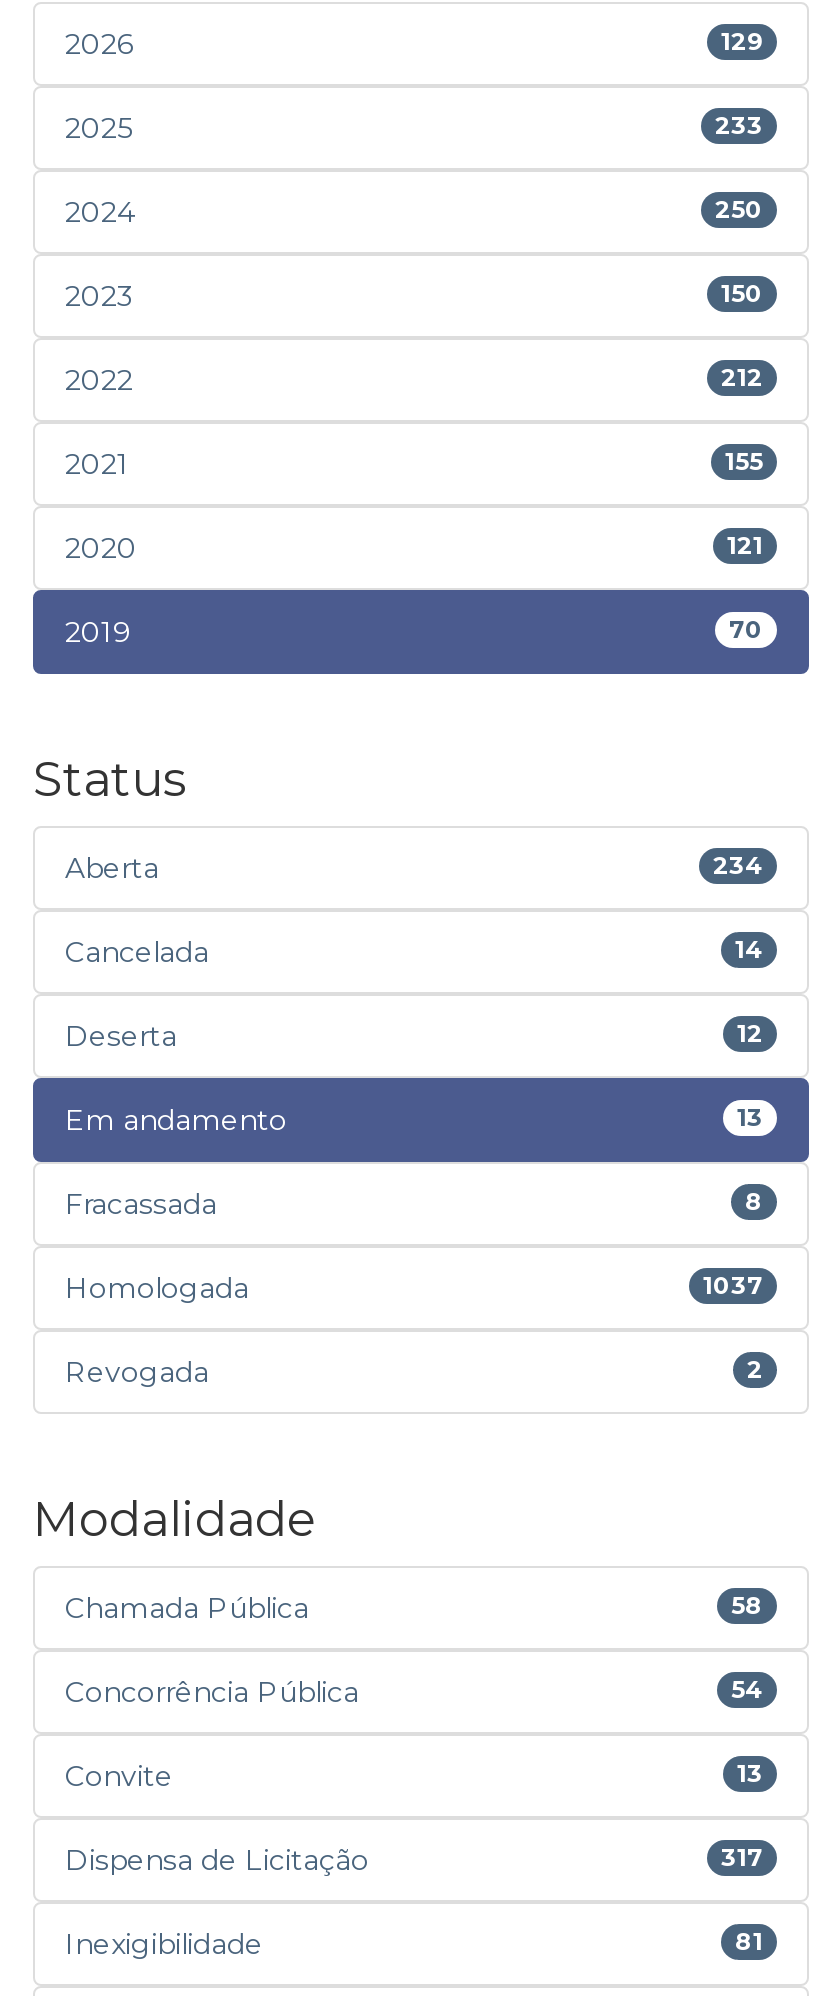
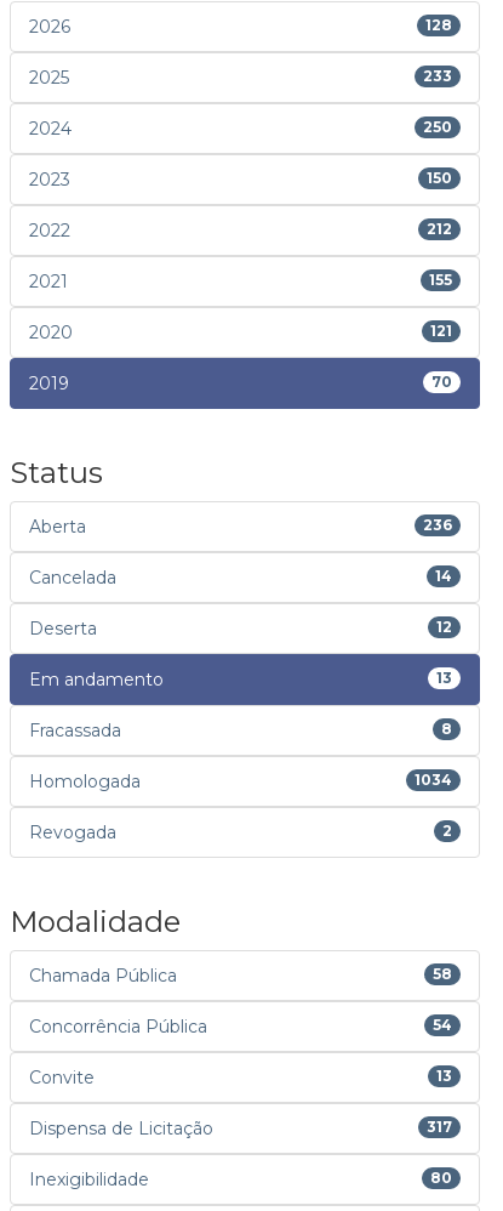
- 129
+ 128

- 234
+ 236

- 1037
+ 1034

- 81
+ 80
